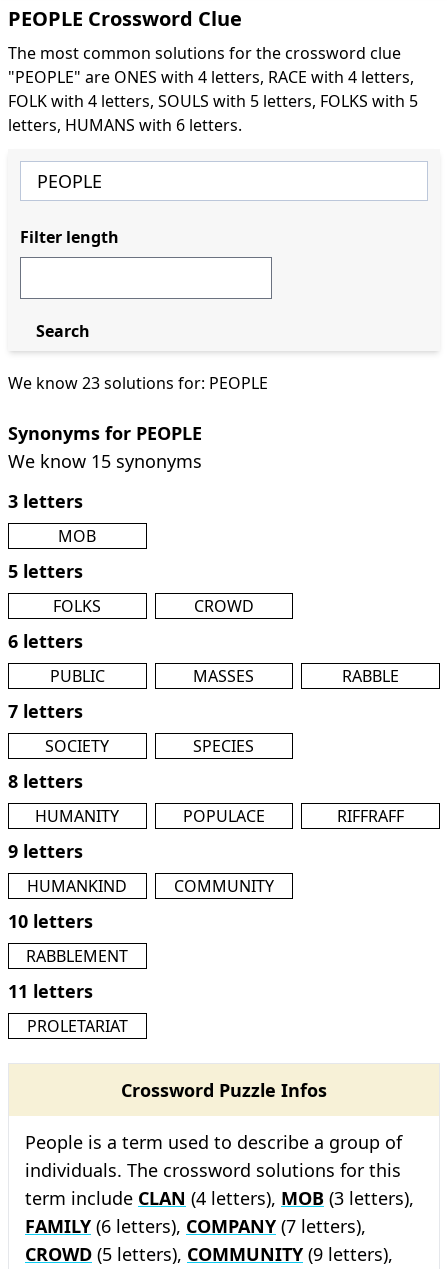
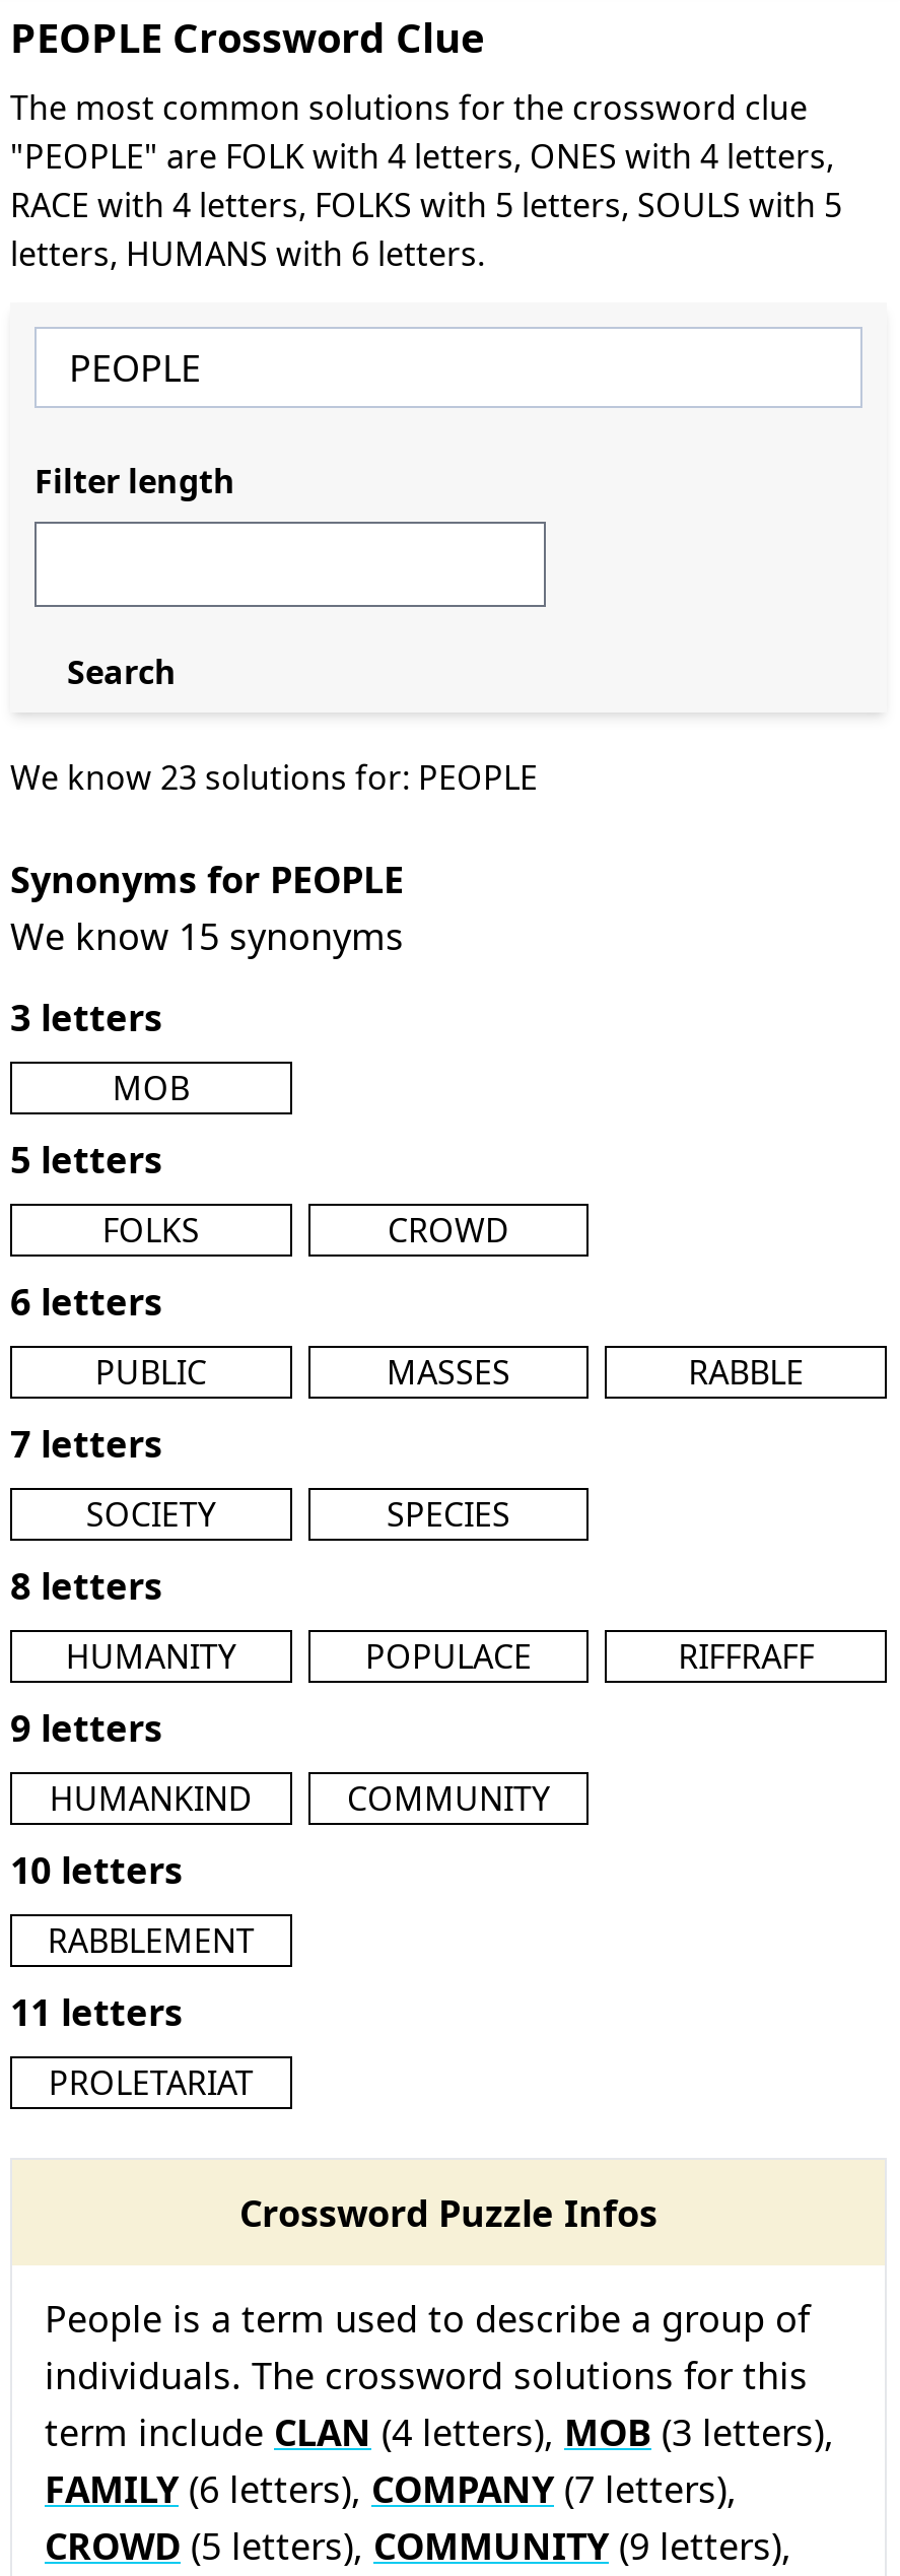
- "PEOPLE" are ONES with 4 letters, RACE with 4 letters,
+ "PEOPLE" are FOLK with 4 letters, ONES with 4 letters,

- FOLK with 4 letters, SOULS with 5 letters, FOLKS with 5
+ RACE with 4 letters, FOLKS with 5 letters, SOULS with 5
